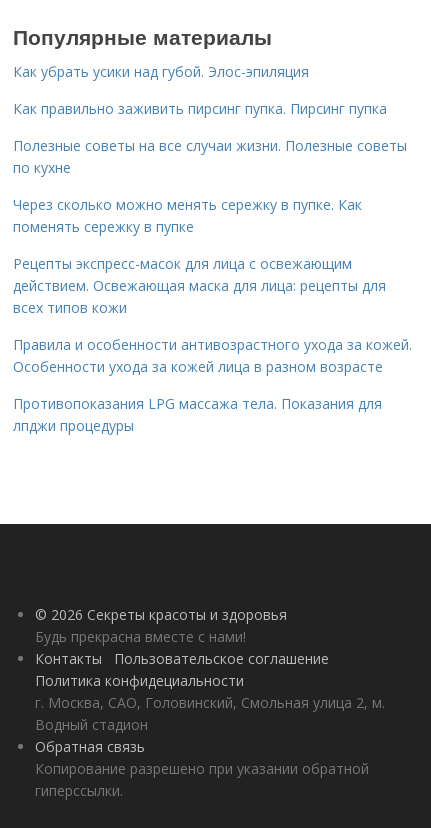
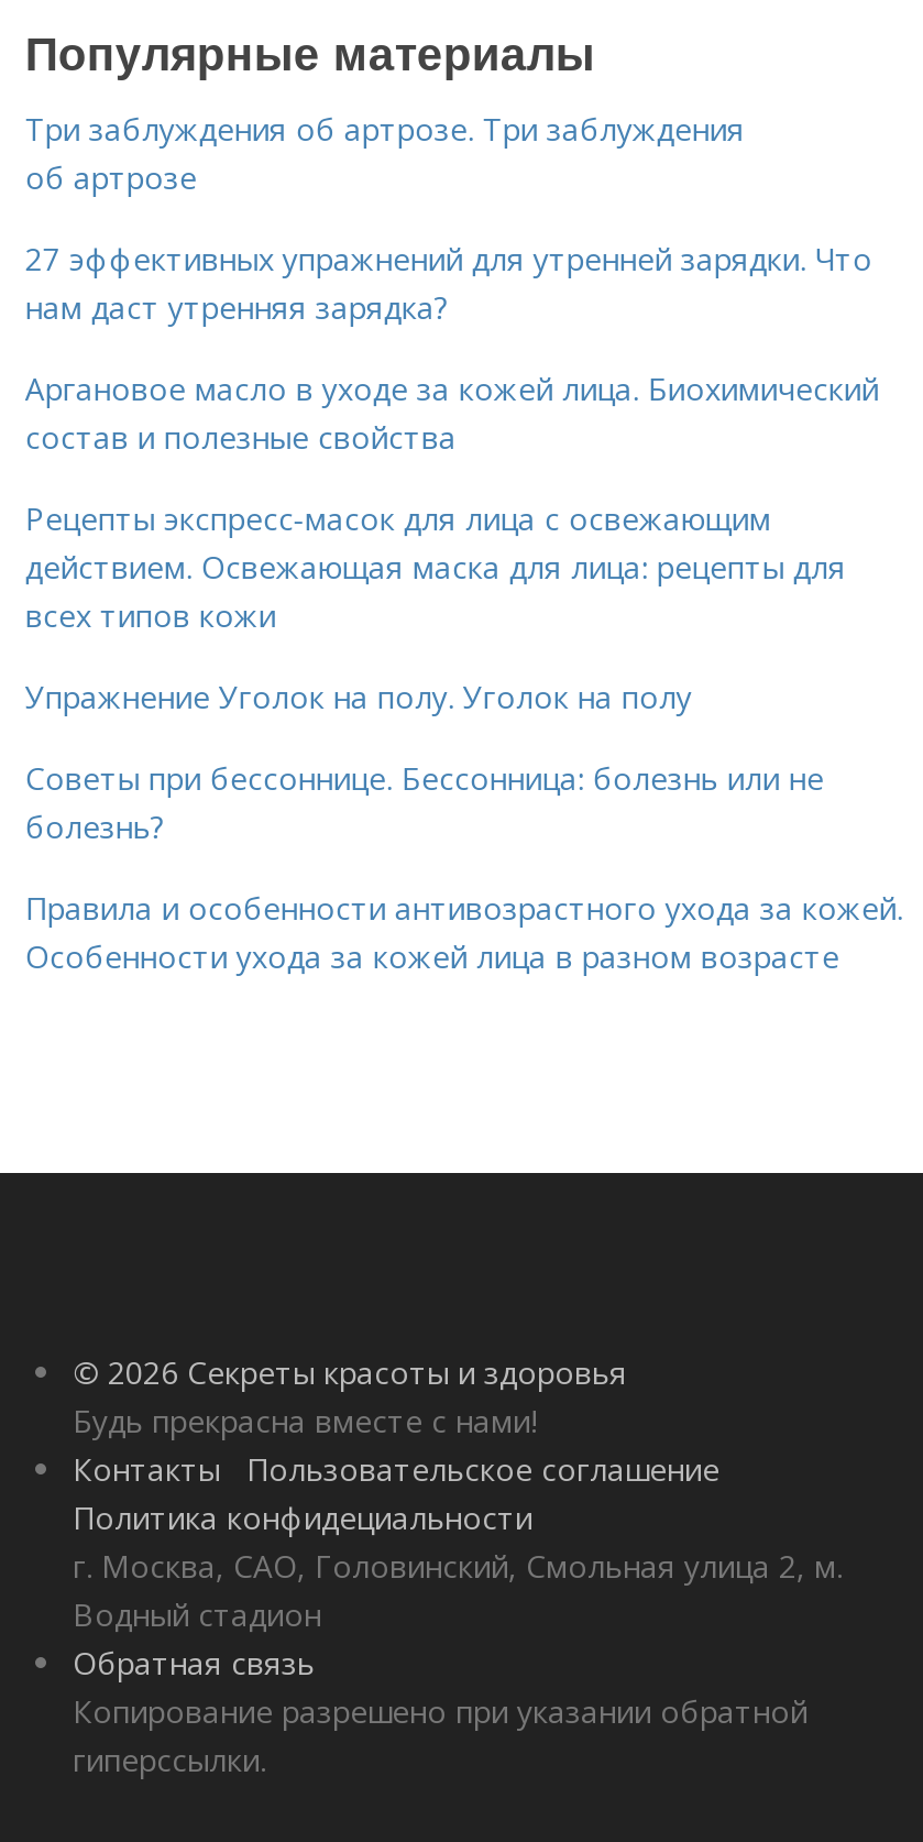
- Как убрать усики над губой. Элос-эпиляция
- Как правильно заживить пирсинг пупка. Пирсинг пупка
- Полезные советы на все случаи жизни. Полезные советы
- по кухне
- Через сколько можно менять сережку в пупке. Как
- поменять сережку в пупке
+ Три заблуждения об артрозе. Три заблуждения
+ об артрозе
+ 27 эффективных упражнений для утренней зарядки. Что
+ нам даст утренняя зарядка?
+ Аргановое масло в уходе за кожей лица. Биохимический
+ состав и полезные свойства

+ Упражнение Уголок на полу. Уголок на полу
+ Советы при бессоннице. Бессонница: болезнь или не
+ болезнь?

moved down: Правила и особенности антивозрастного ухода за кожей. | Особенности ухода за кожей лица в разном возрасте

- Противопоказания LPG массажа тела. Показания для
- лпджи процедуры
